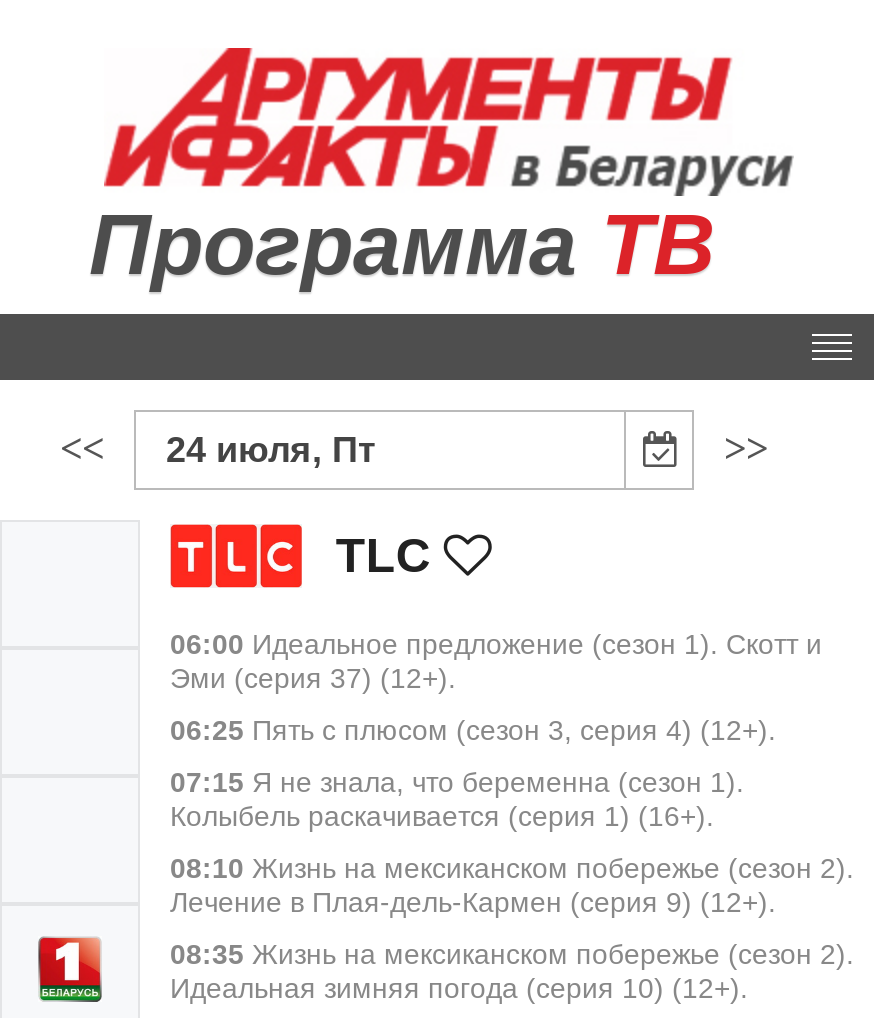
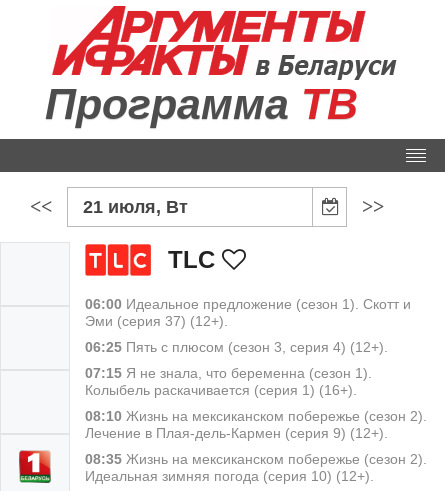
- 24 июля, Пт
+ 21 июля, Вт
